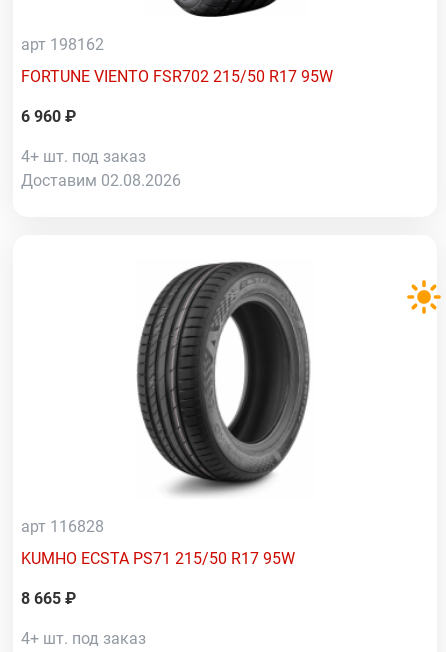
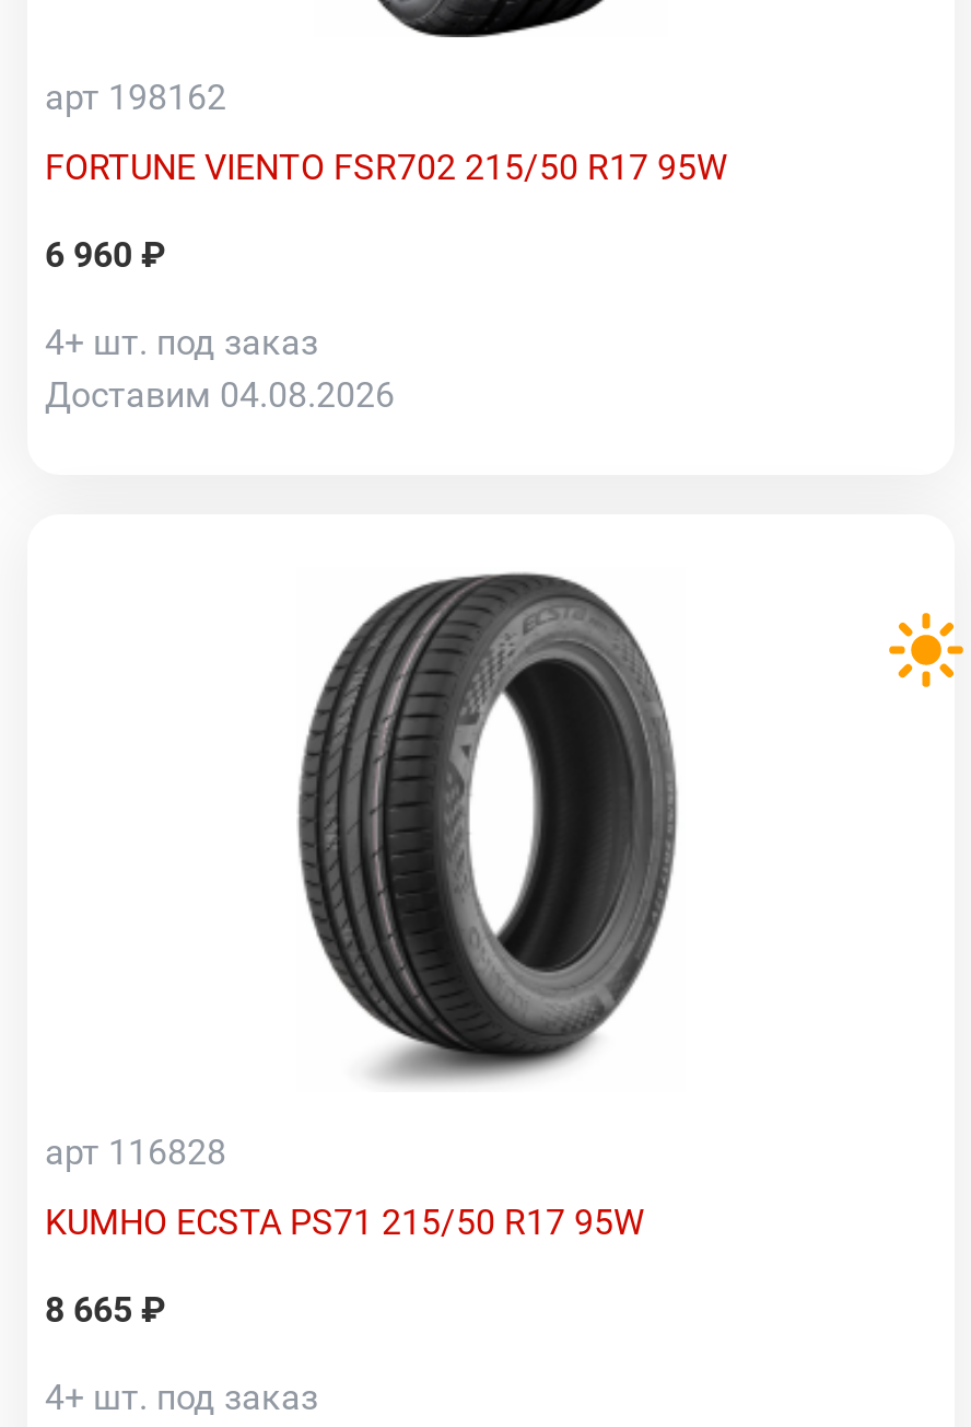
- Доставим 02.08.2026
+ Доставим 04.08.2026
